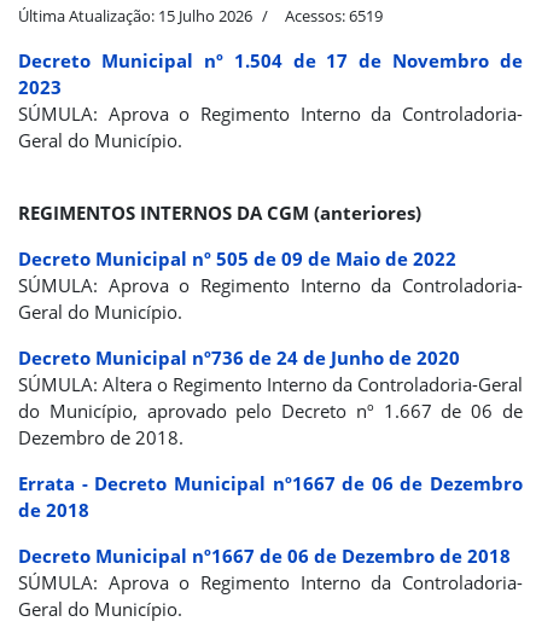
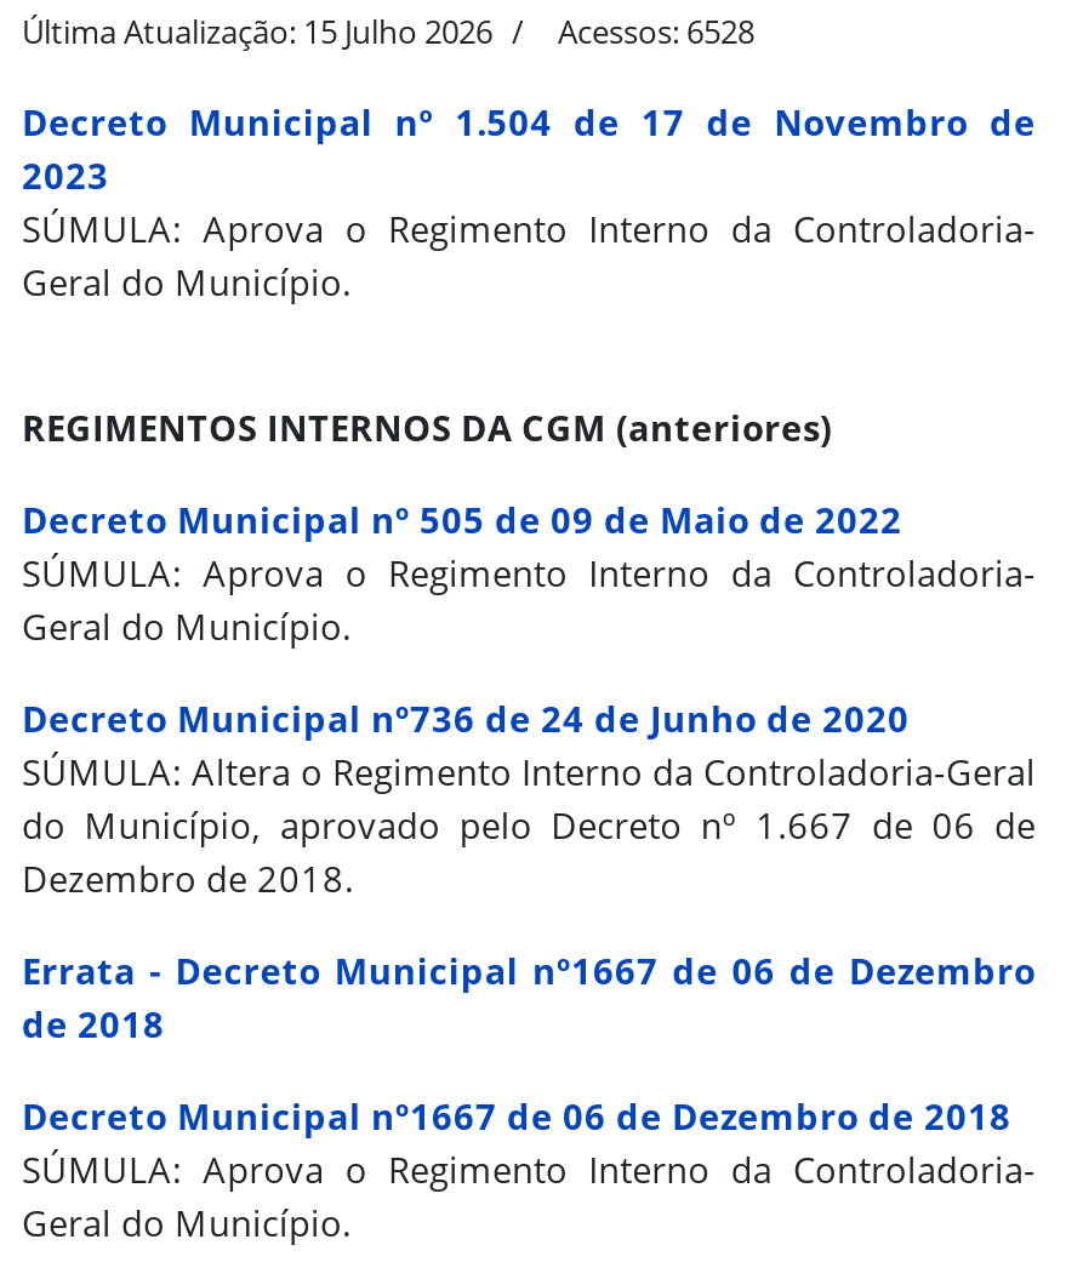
- Última Atualização: 15 Julho 2026 Acessos: 6519
+ Última Atualização: 15 Julho 2026 Acessos: 6528
